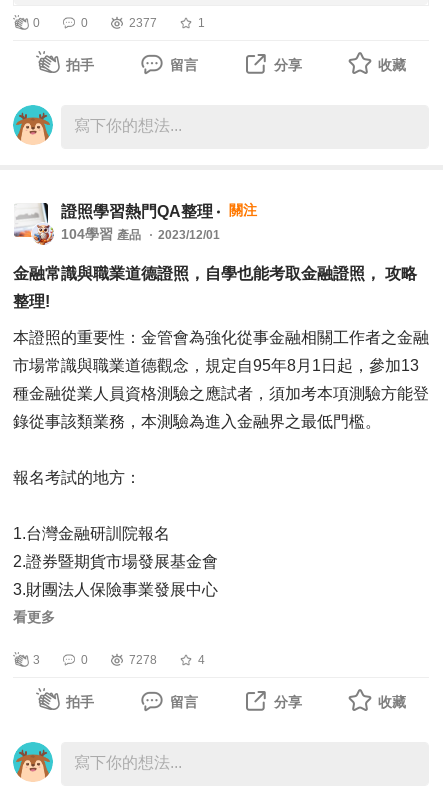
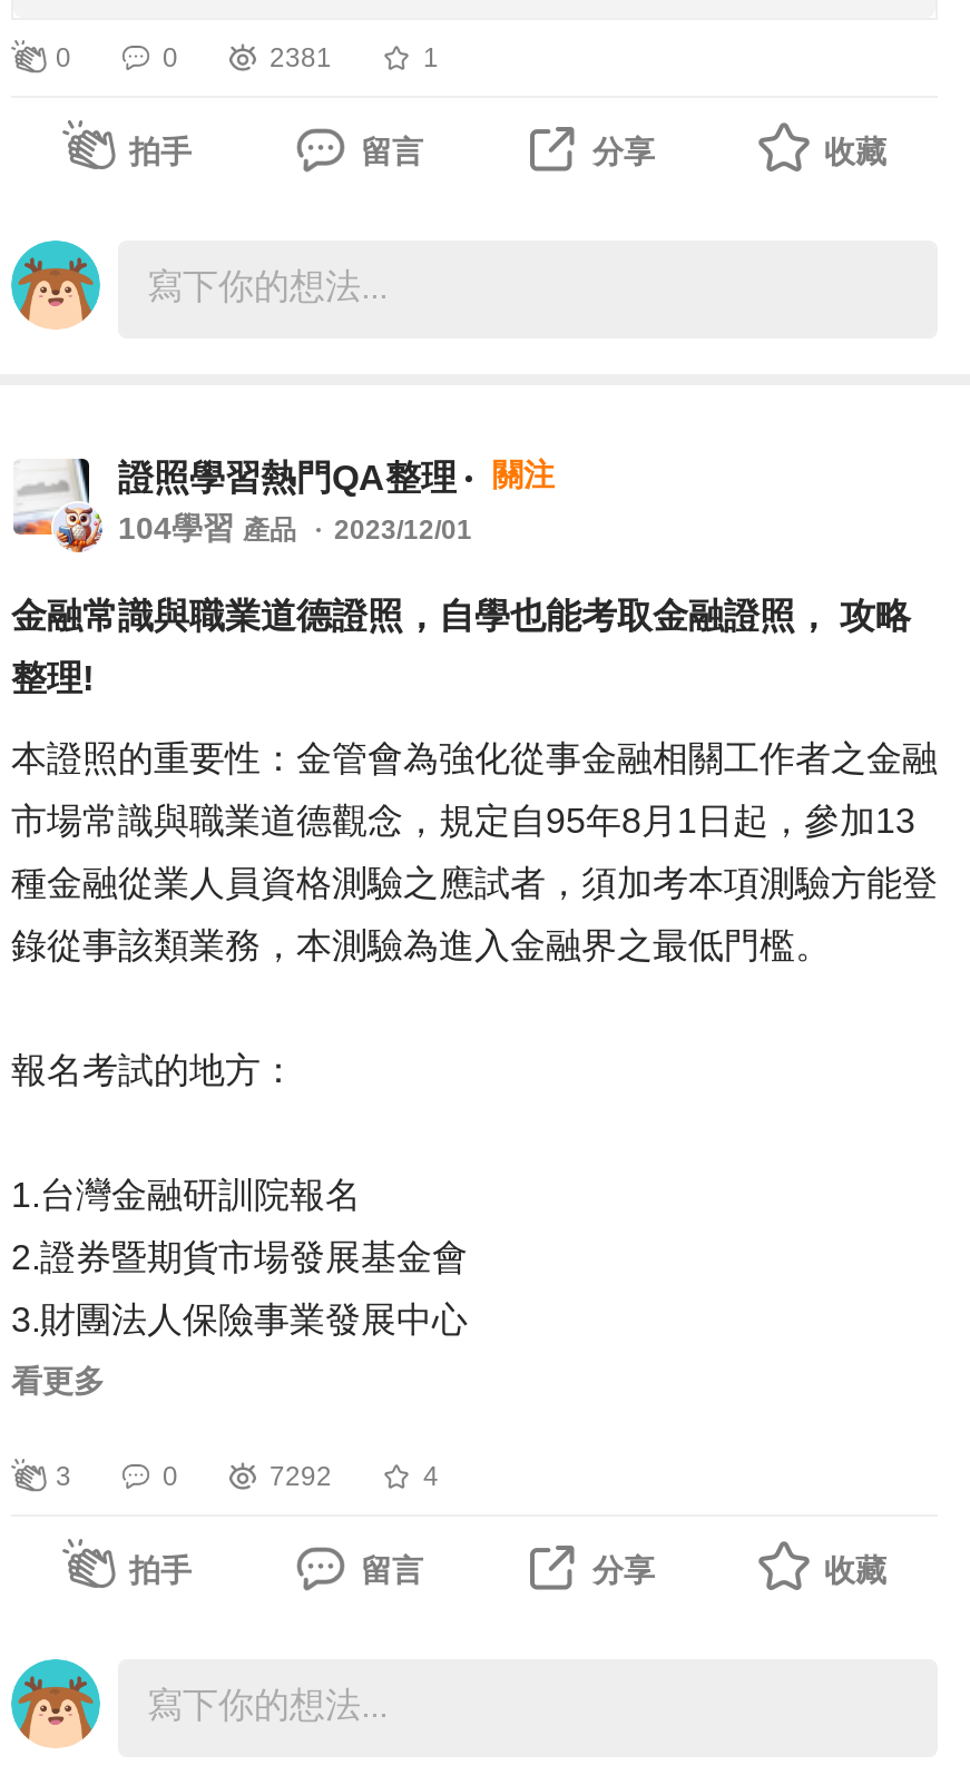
- 2377
+ 2381

- 7278
+ 7292
